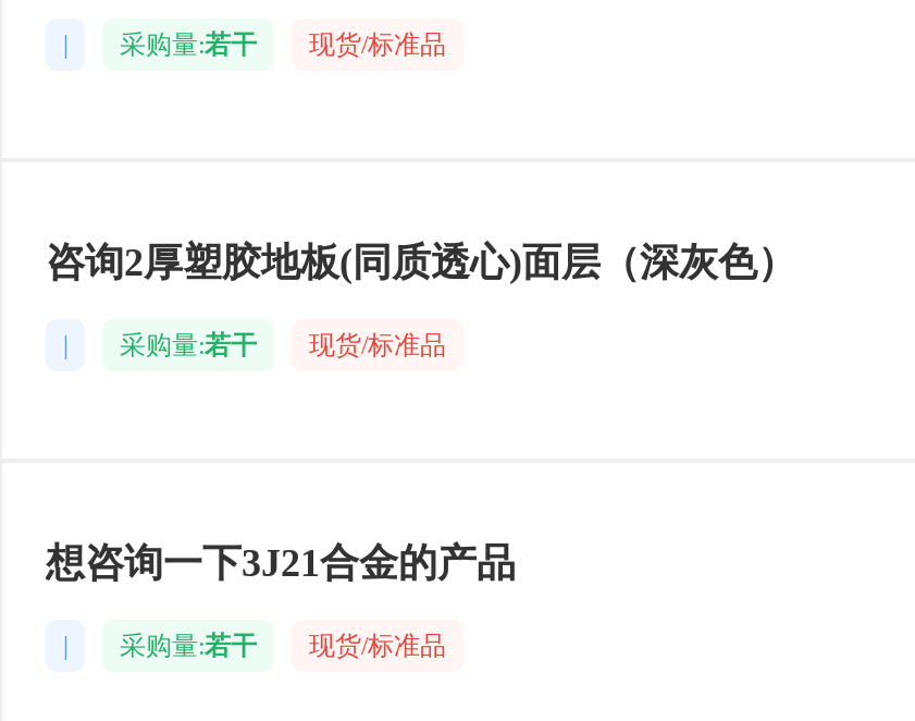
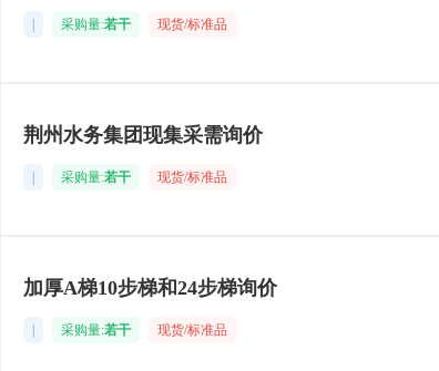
- 咨询2厚塑胶地板(同质透心)面层（深灰色）
+ 荆州水务集团现集采需询价

- 想咨询一下3J21合金的产品
+ 加厚A梯10步梯和24步梯询价
